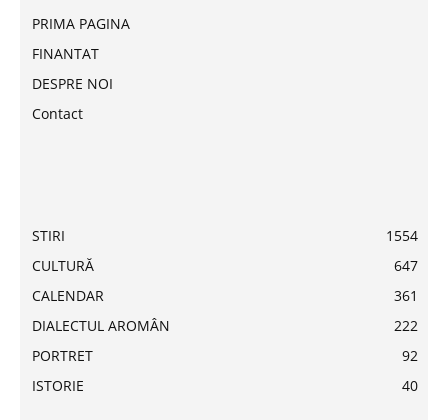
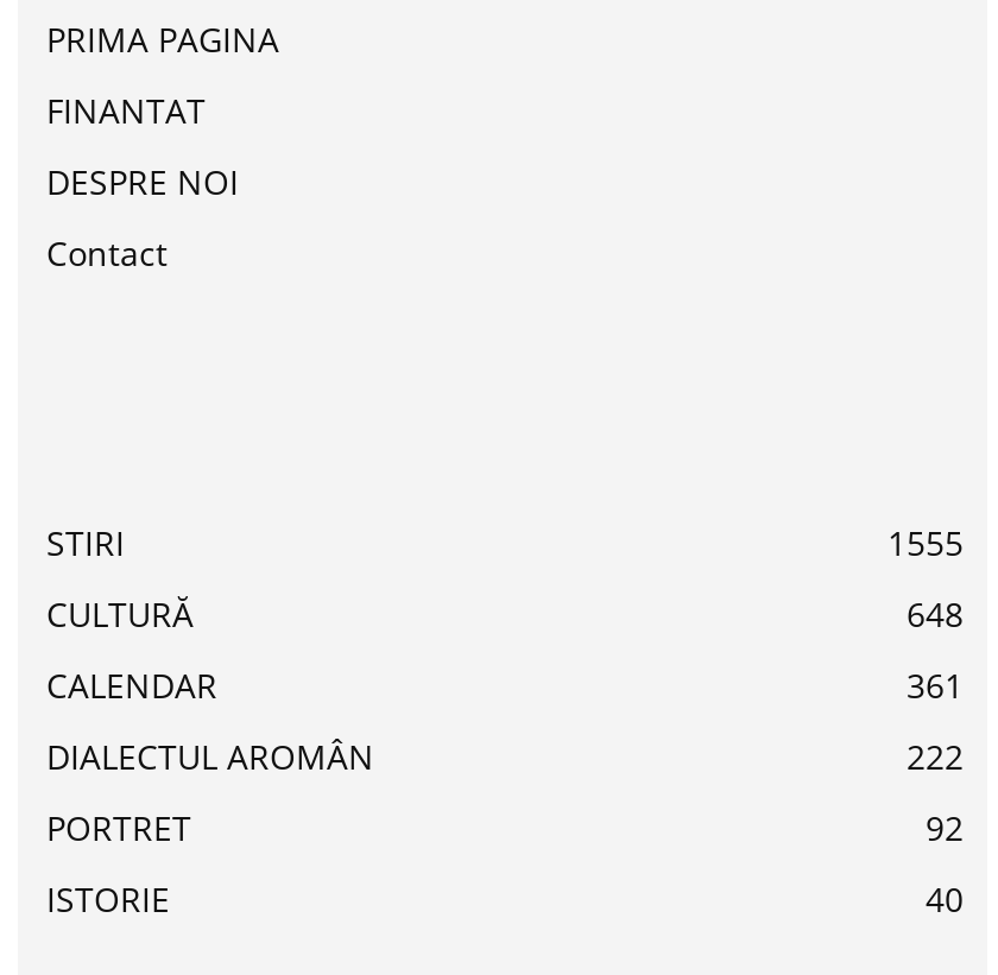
- 1554
+ 1555

- 647
+ 648
